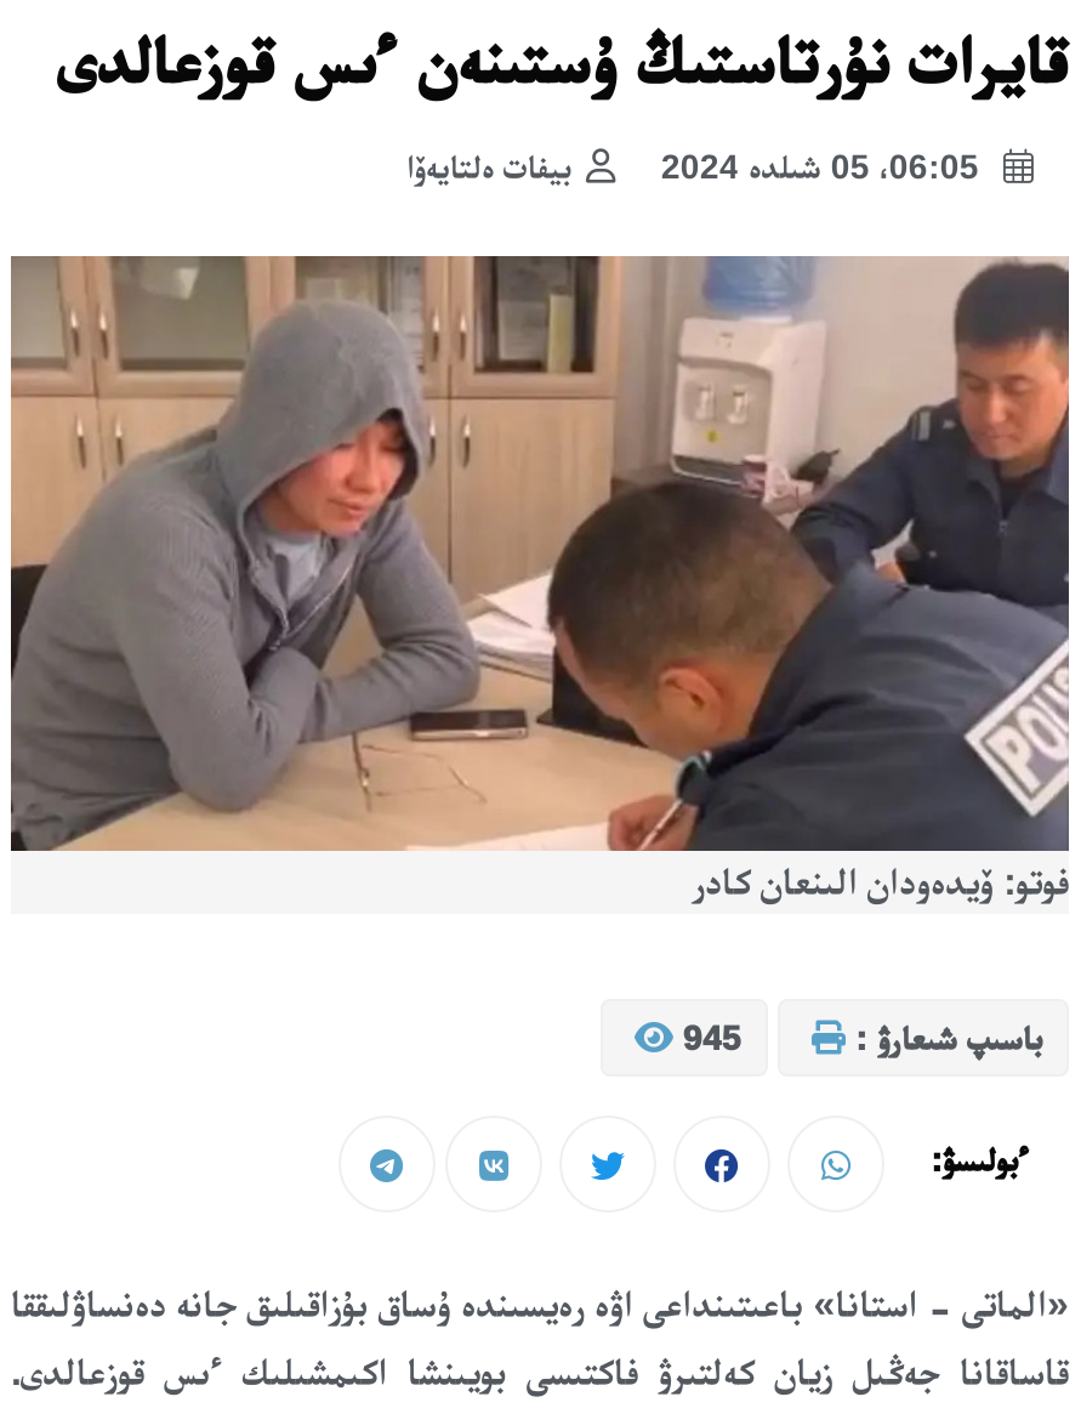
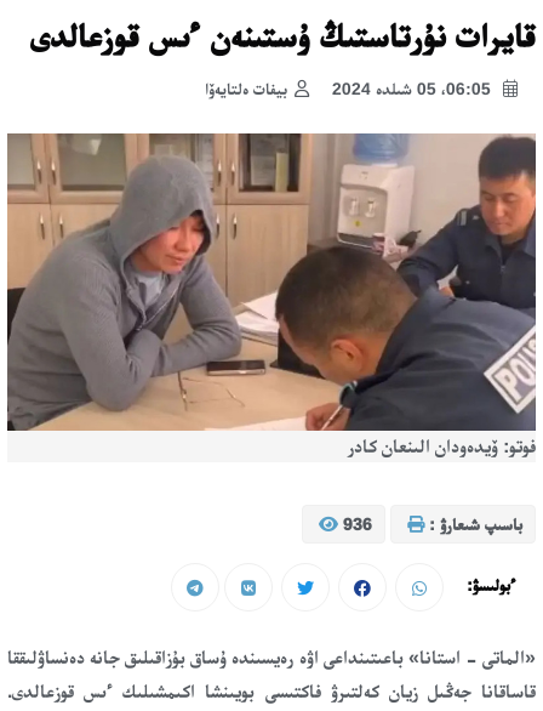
- 945
+ 936
